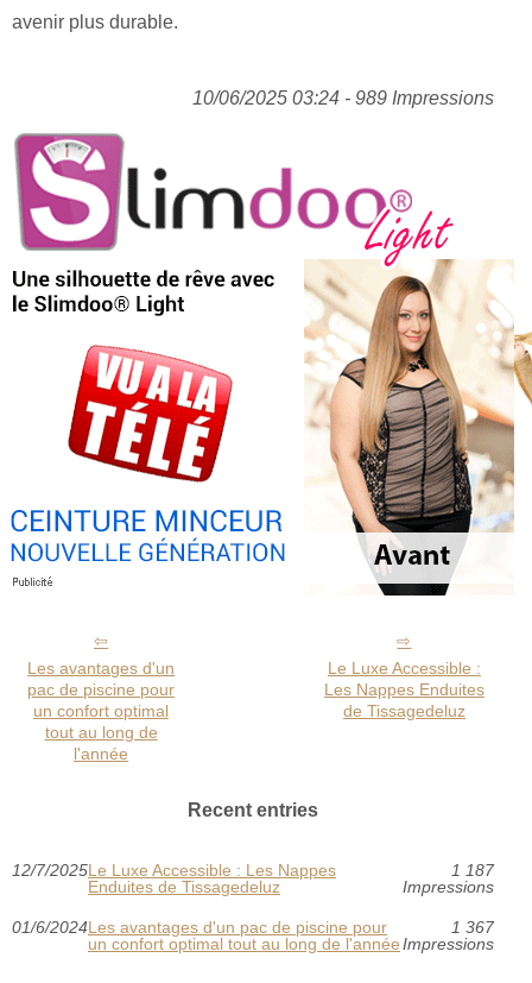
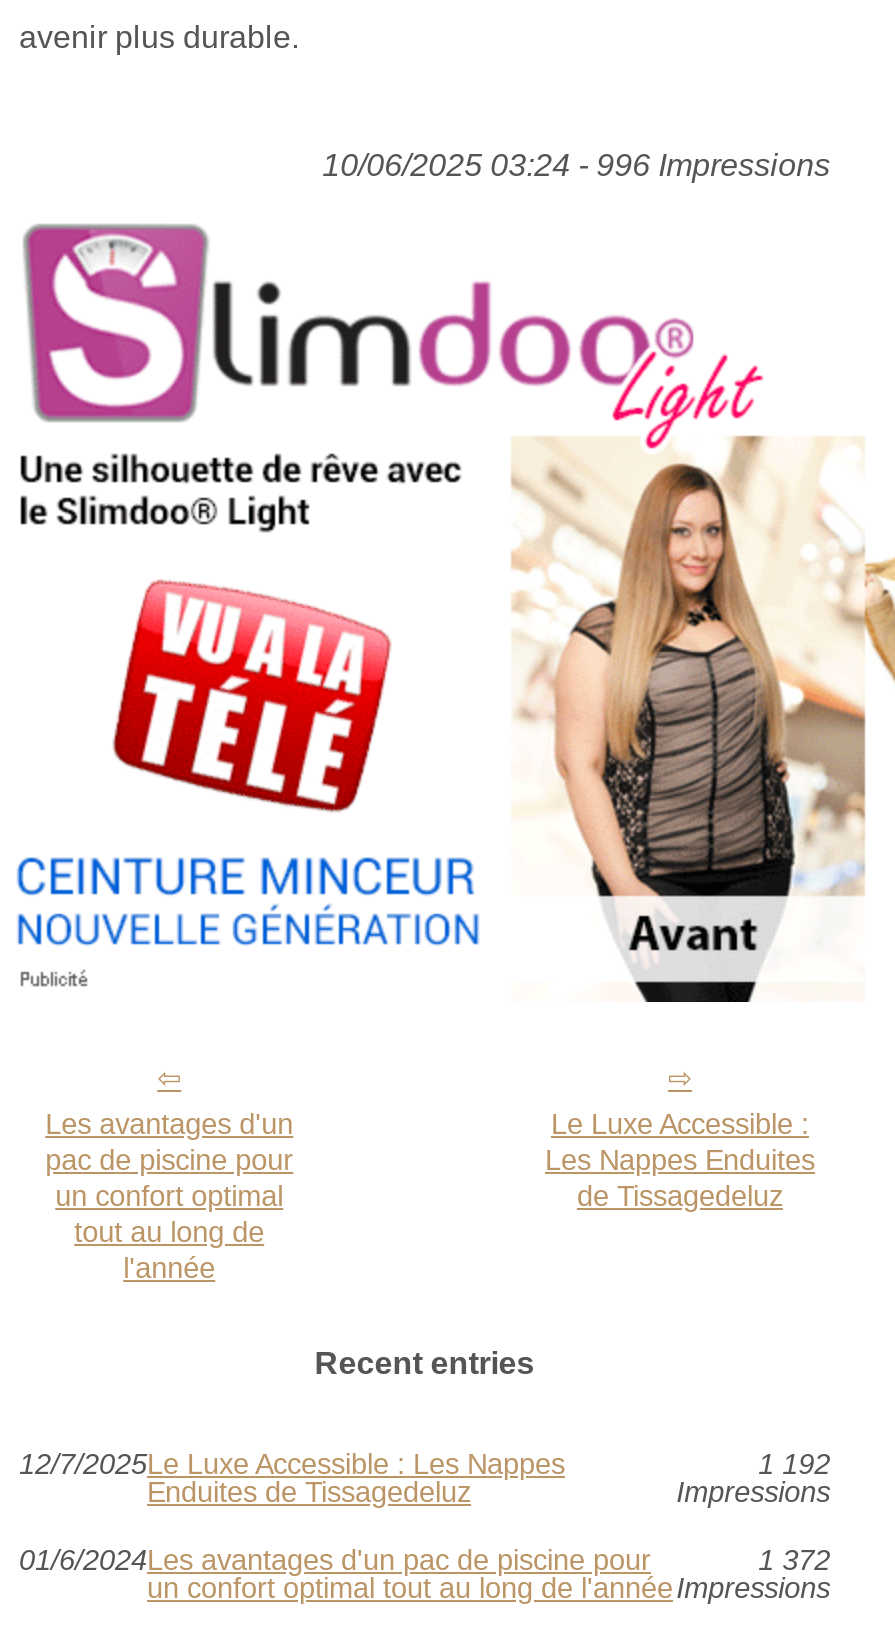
- 10/06/2025 03:24 - 989 Impressions
+ 10/06/2025 03:24 - 996 Impressions

- 1 187
+ 1 192

- 1 367
+ 1 372
